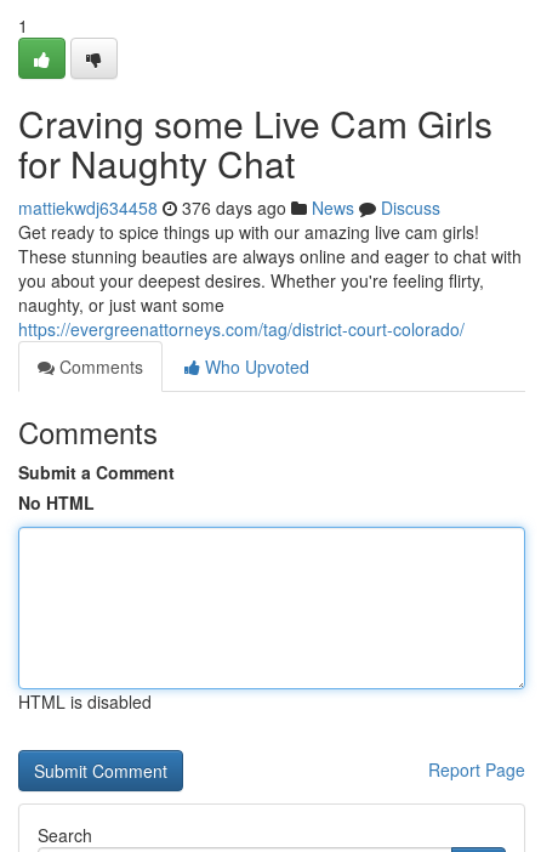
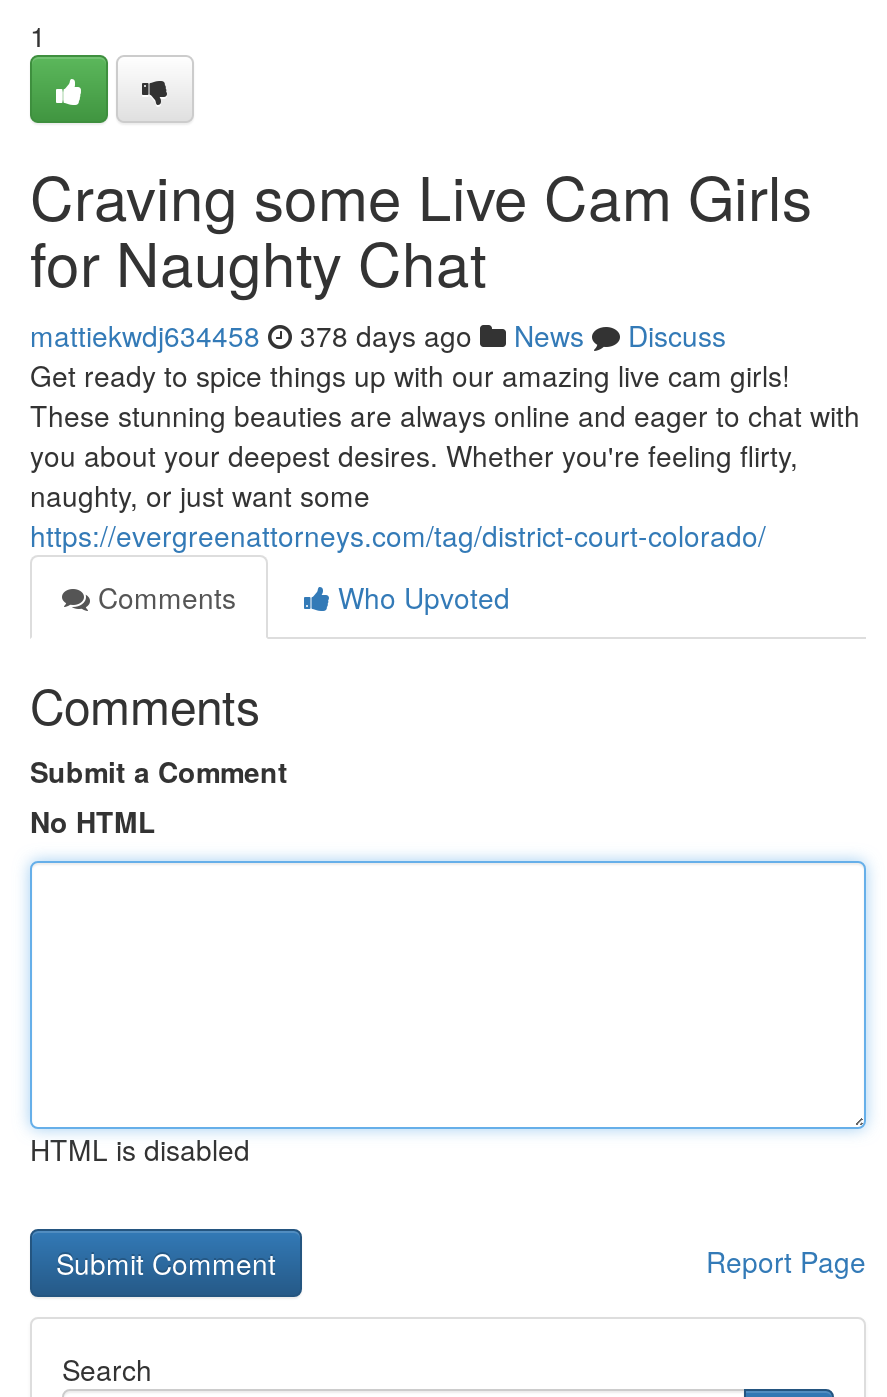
- mattiekwdj634458 376 days ago News Discuss
+ mattiekwdj634458 378 days ago News Discuss
